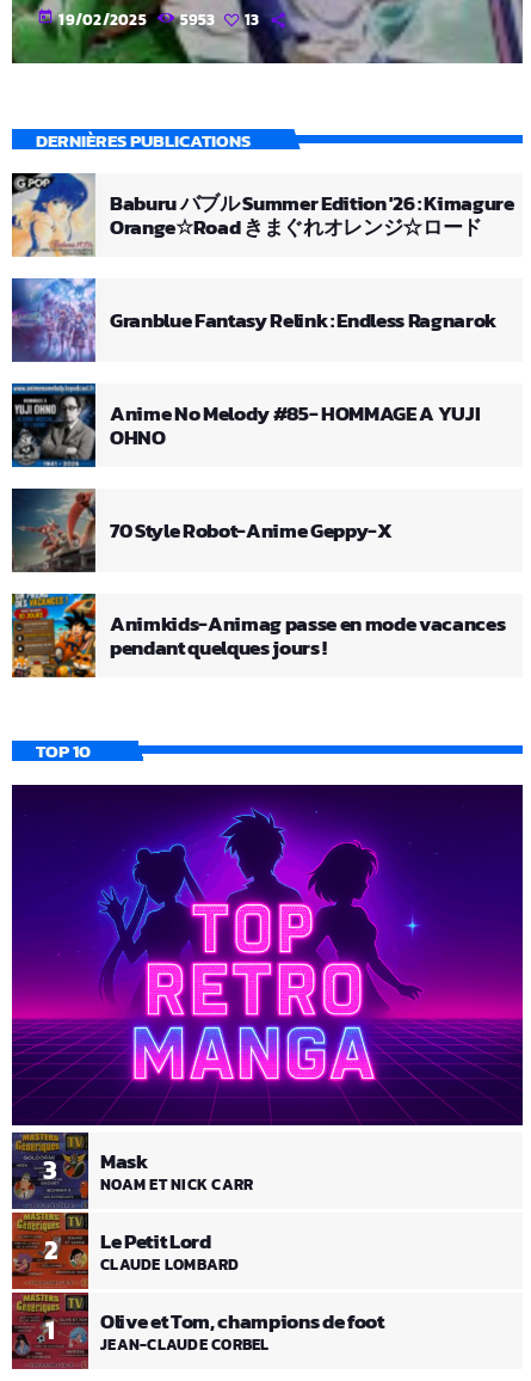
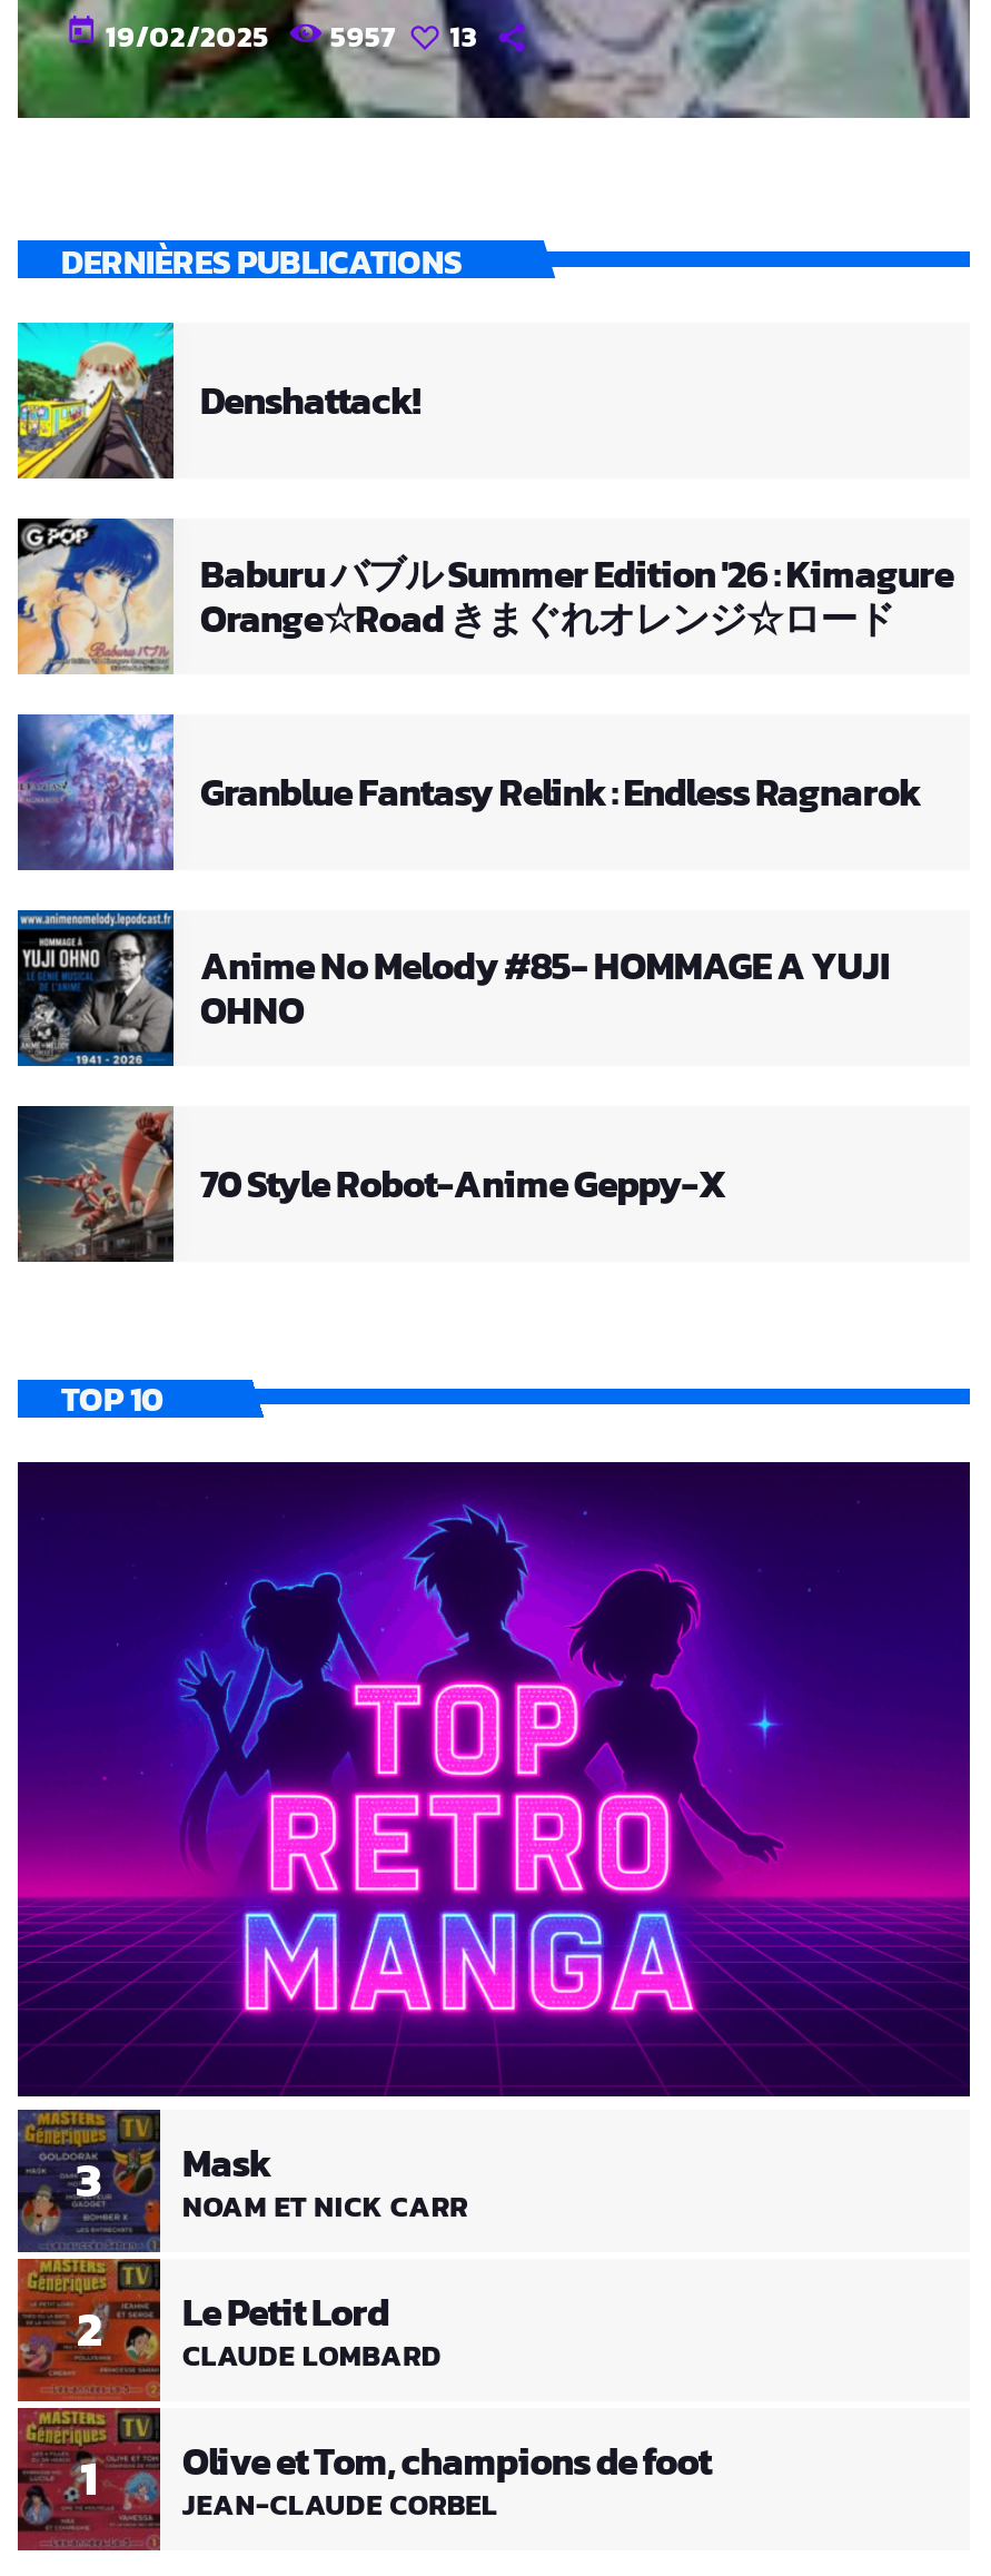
- 5953
+ 5957

+ [image]
+ Denshattack!

moved down: [image] | Baburu バブル Summer Edition '26 : Kimagure | Granblue Fantasy Relink : Endless Ragnarok | OHNO | 70 Style Robot-Anime Geppy-X

- [image]
- Animkids-Animag passe en mode vacances
- pendant quelques jours !
